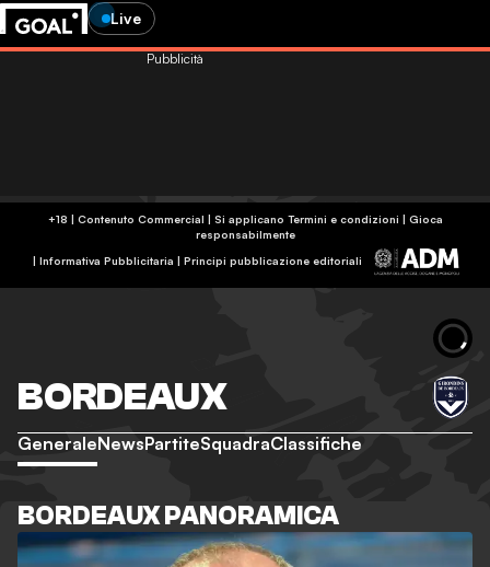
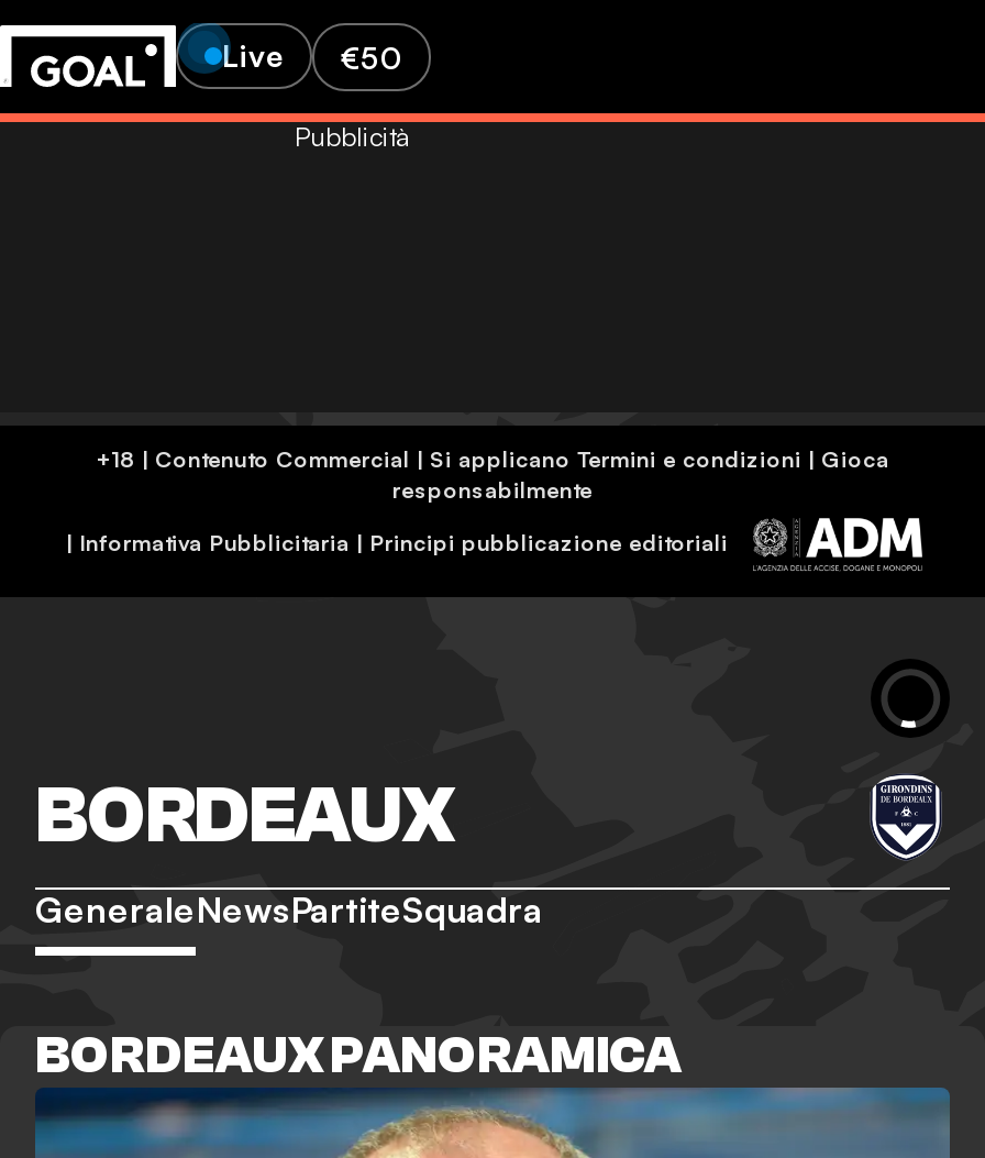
+ €50

- GeneraleNewsPartiteSquadraClassifiche
+ GeneraleNewsPartiteSquadra
